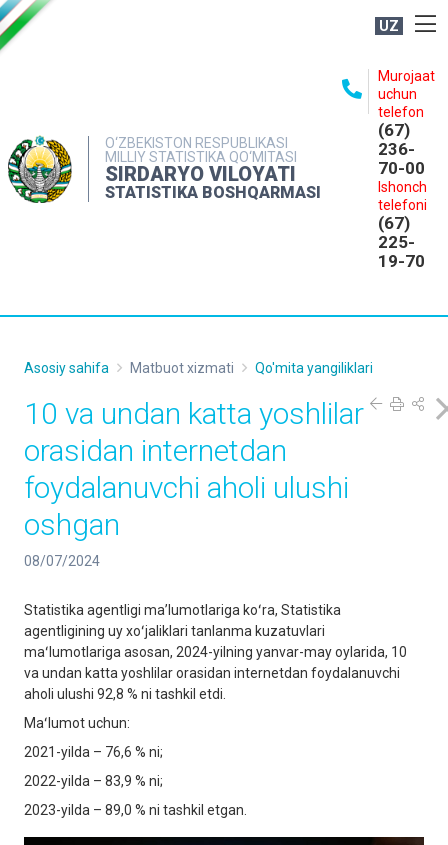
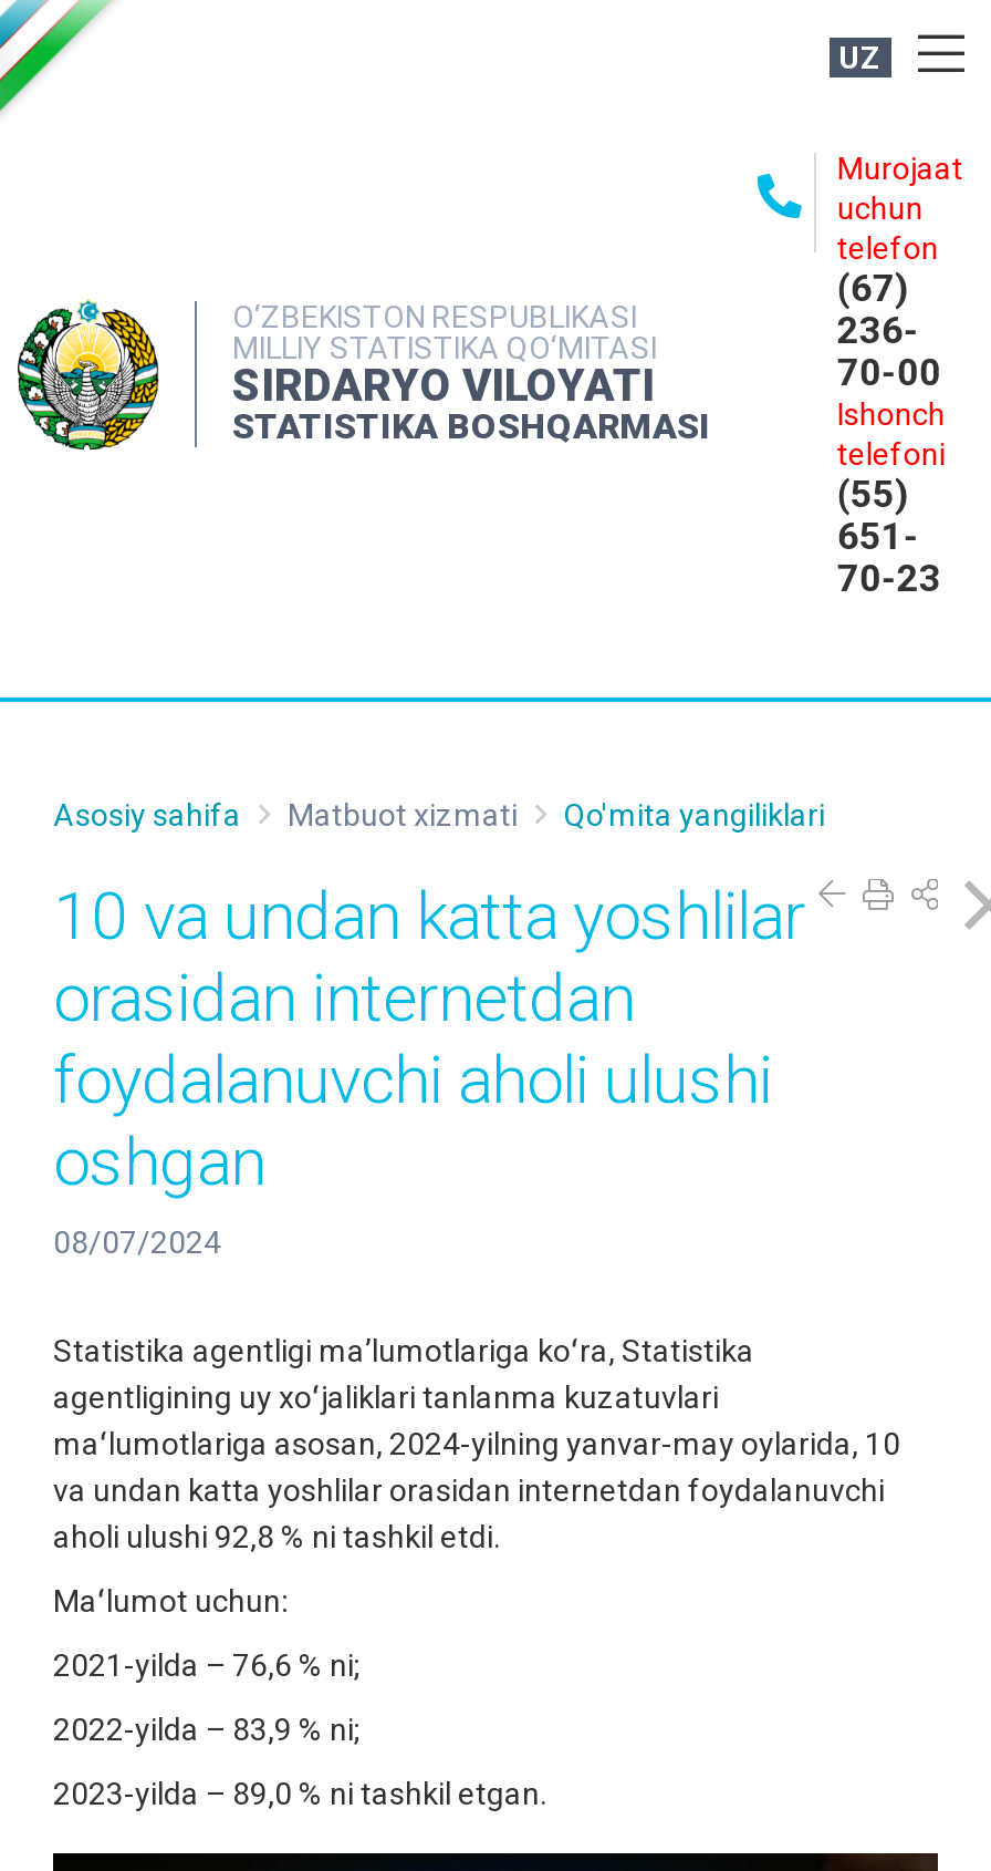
- (67)
+ (55)

- 225-
+ 651-

- 19-70
+ 70-23
